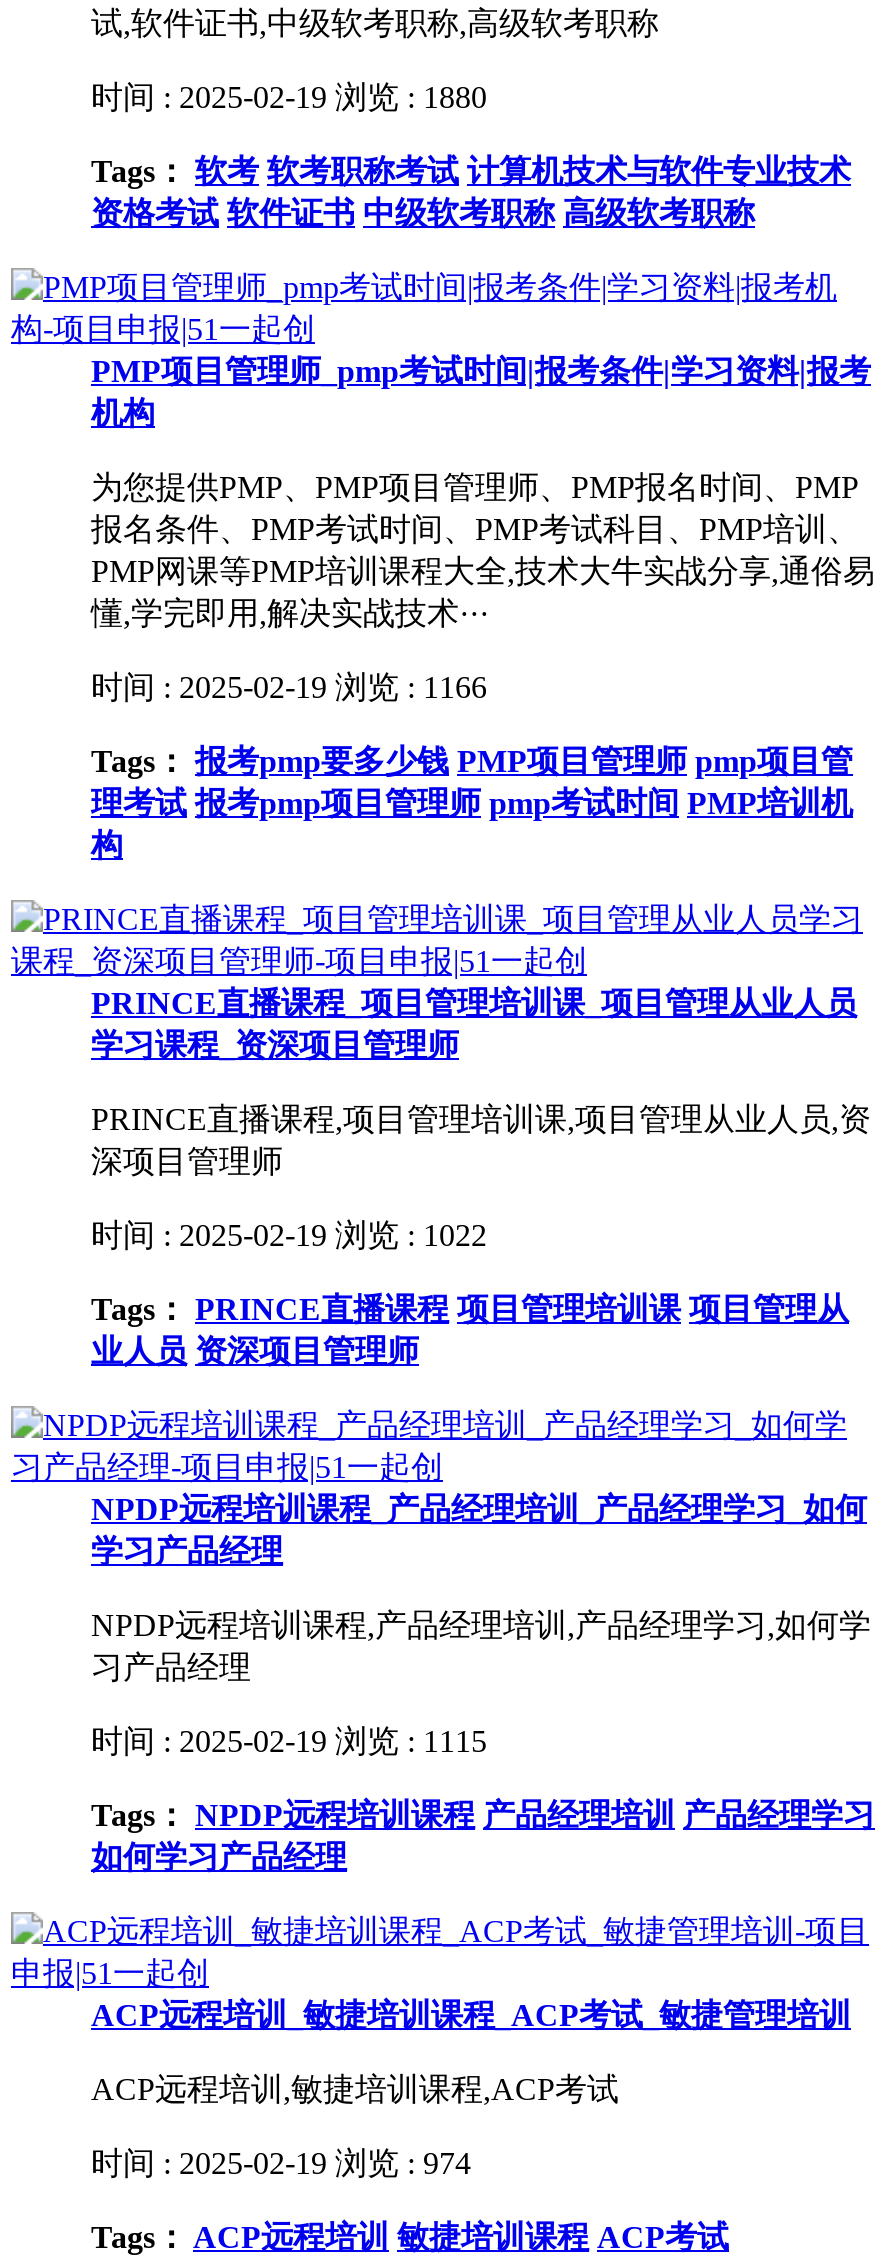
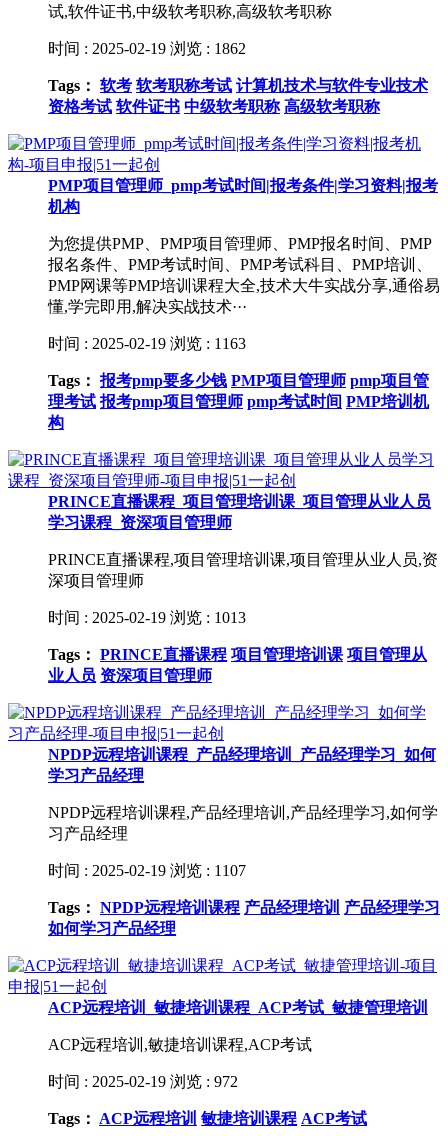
- 时间 : 2025-02-19 浏览 : 1880
+ 时间 : 2025-02-19 浏览 : 1862

- 时间 : 2025-02-19 浏览 : 1166
+ 时间 : 2025-02-19 浏览 : 1163

- 时间 : 2025-02-19 浏览 : 1022
+ 时间 : 2025-02-19 浏览 : 1013

- 时间 : 2025-02-19 浏览 : 1115
+ 时间 : 2025-02-19 浏览 : 1107

- 时间 : 2025-02-19 浏览 : 974
+ 时间 : 2025-02-19 浏览 : 972
